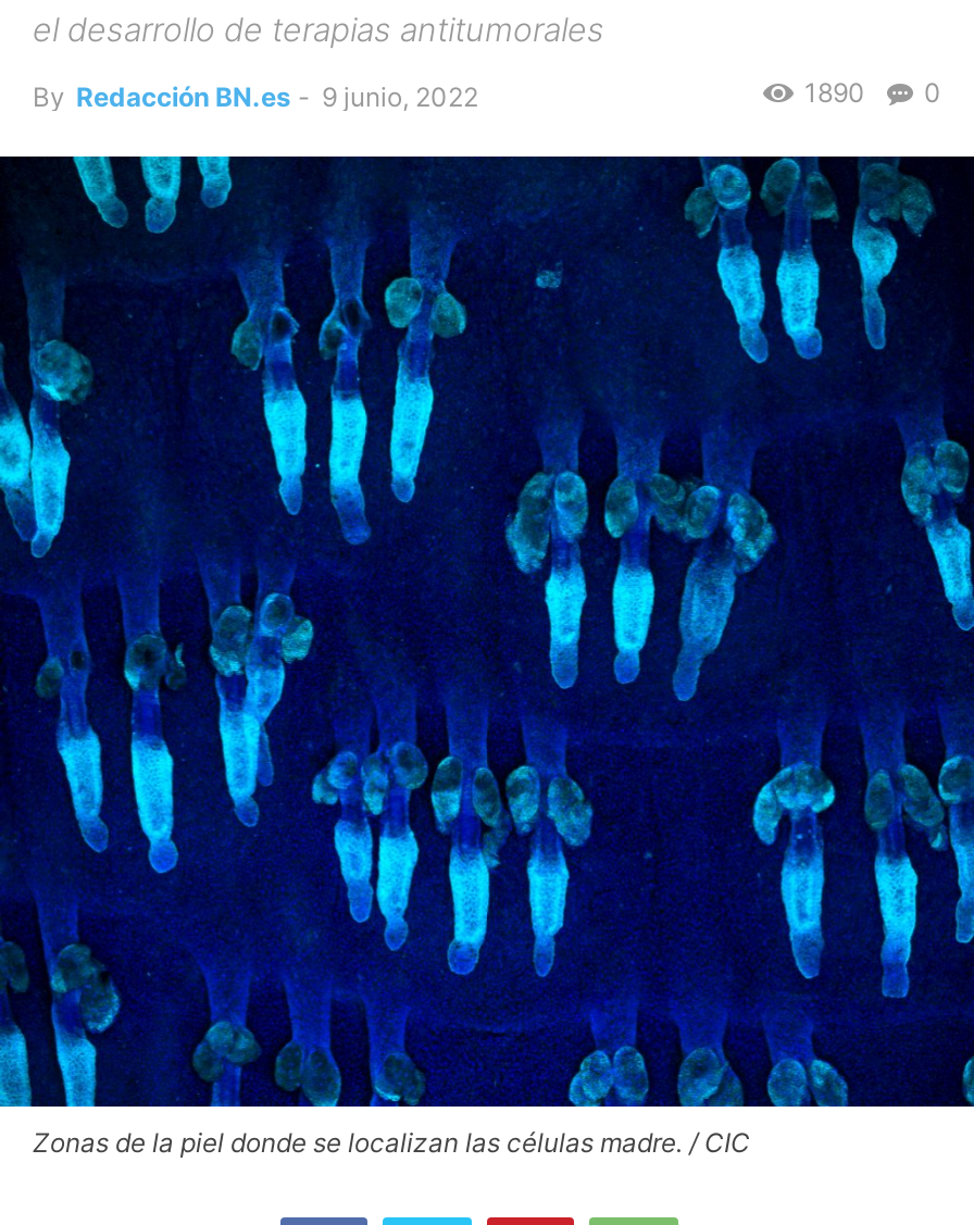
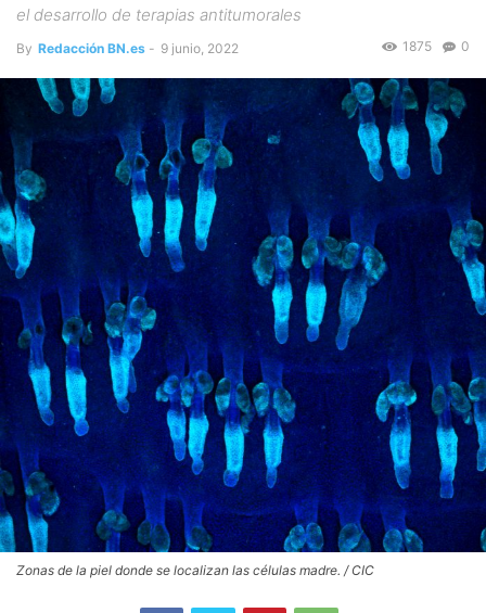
- 1890 0
+ 1875 0
